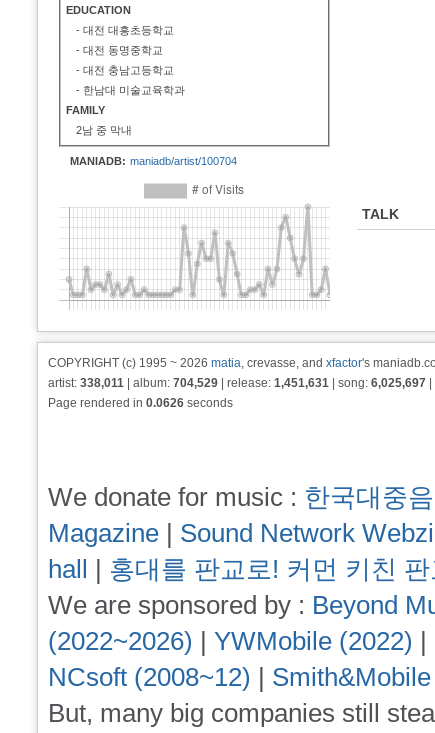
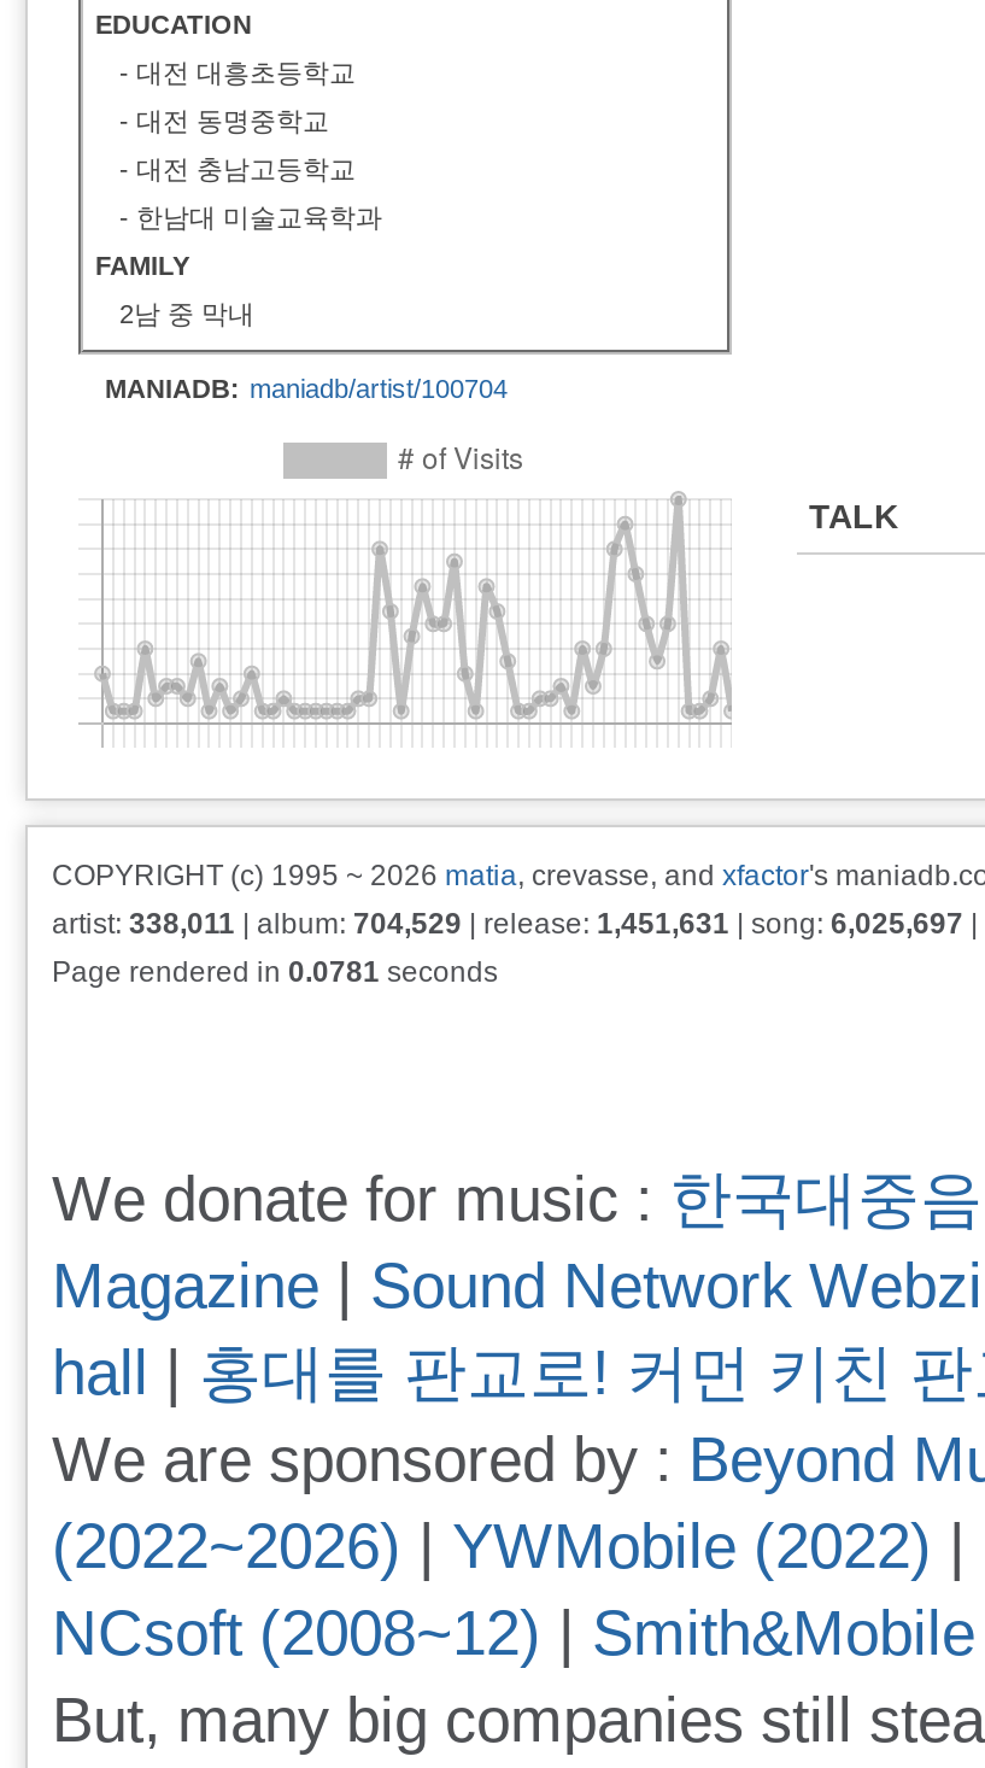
- Page rendered in 0.0626 seconds
+ Page rendered in 0.0781 seconds
